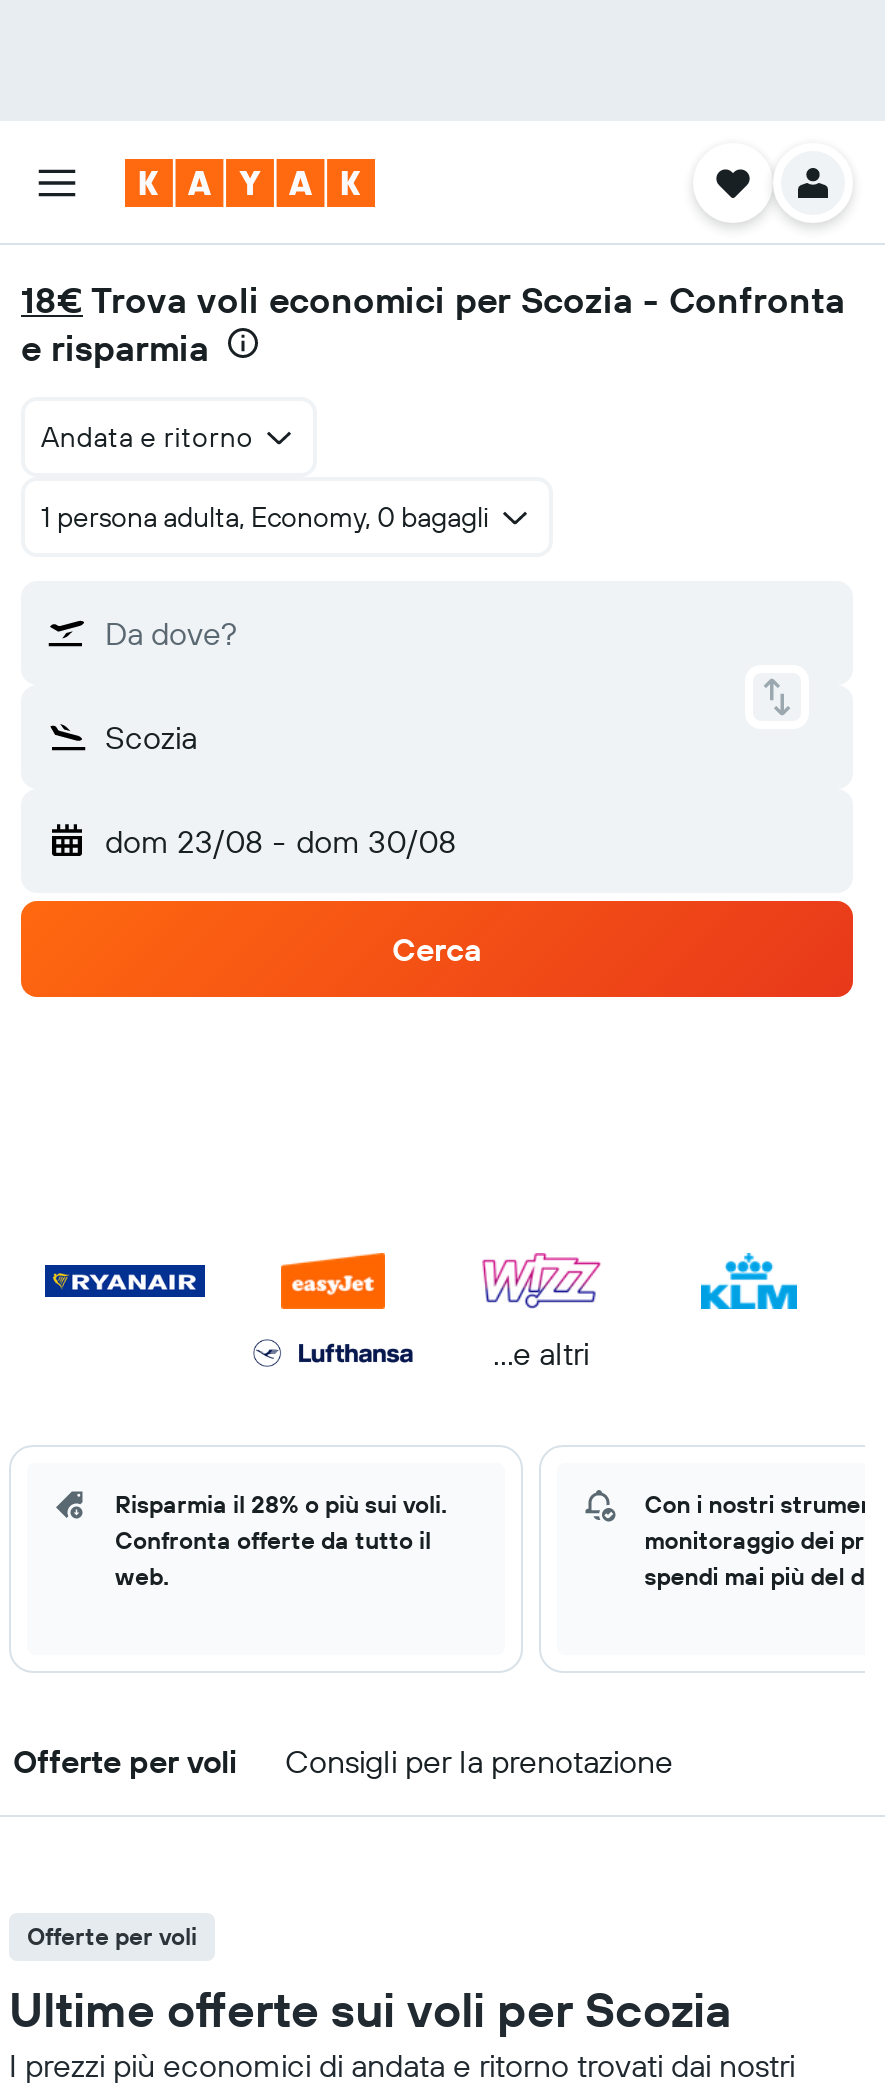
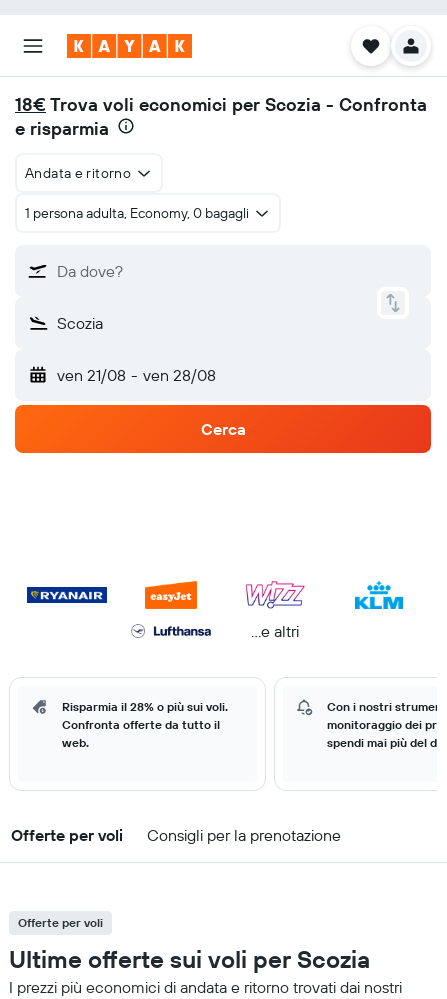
- dom 23/08 - dom 30/08
+ ven 21/08 - ven 28/08
